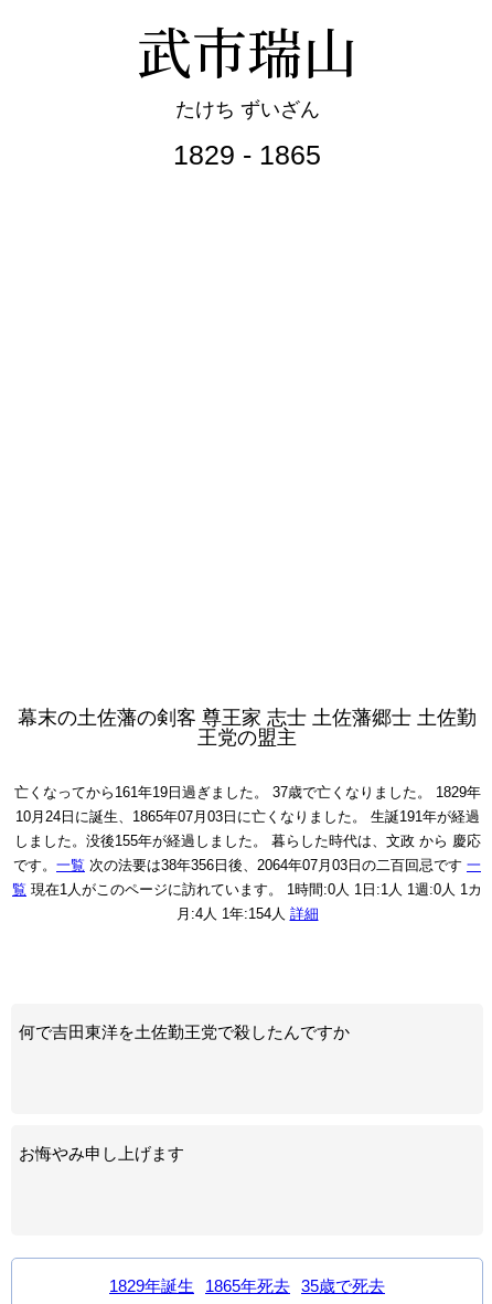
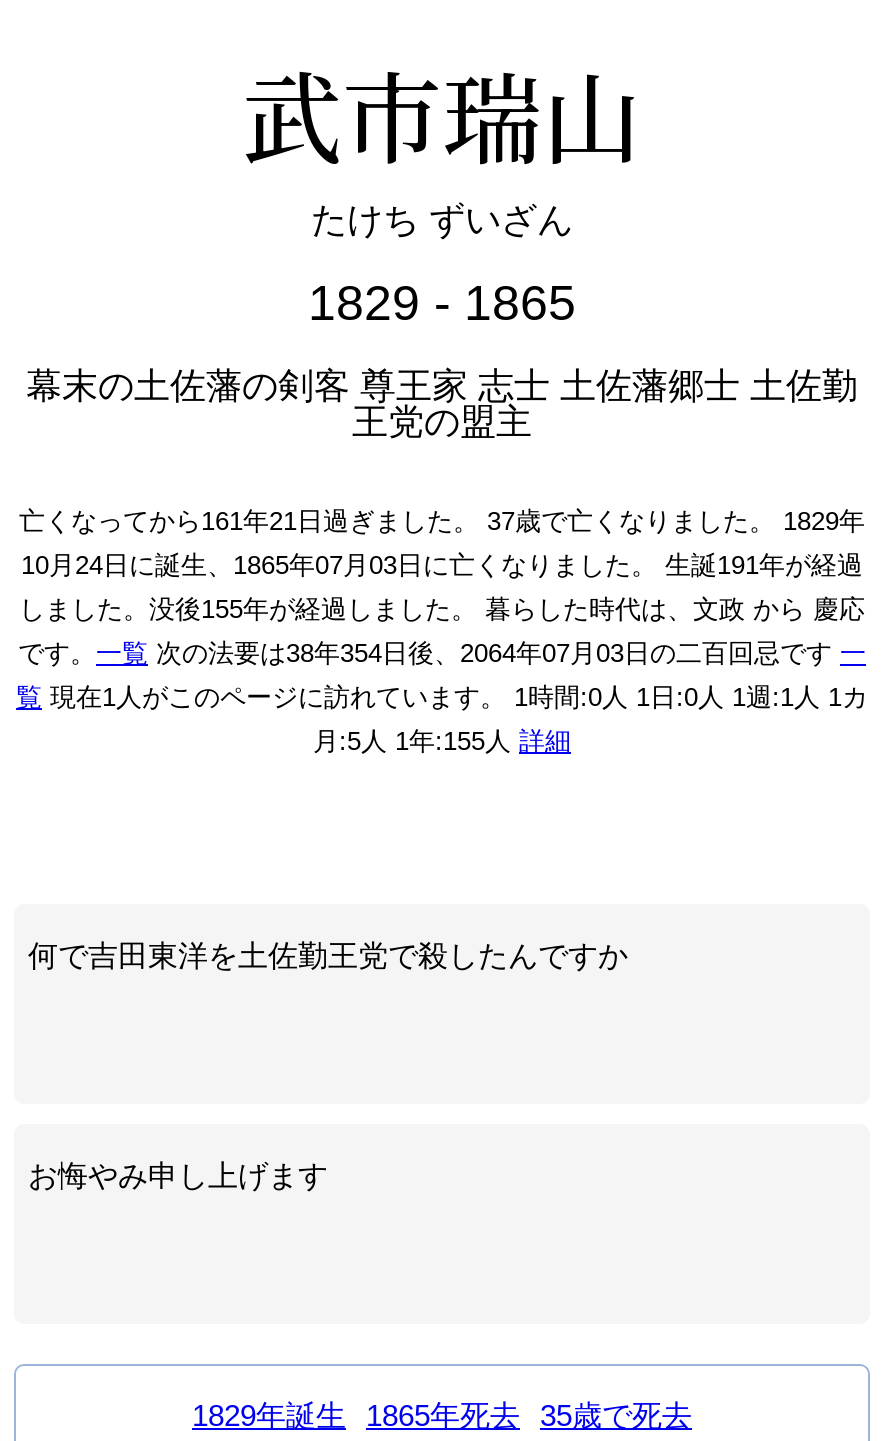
- 亡くなってから161年19日過ぎました。 37歳で亡くなりました。 1829年
+ 亡くなってから161年21日過ぎました。 37歳で亡くなりました。 1829年

- です。一覧 次の法要は38年356日後、2064年07月03日の二百回忌です一
+ です。一覧 次の法要は38年354日後、2064年07月03日の二百回忌です一

- 覧 現在1人がこのページに訪れています。 1時間:0人 1日:1人 1週:0人 1カ
+ 覧 現在1人がこのページに訪れています。 1時間:0人 1日:0人 1週:1人 1カ

- 月:4人 1年:154人詳細
+ 月:5人 1年:155人詳細
